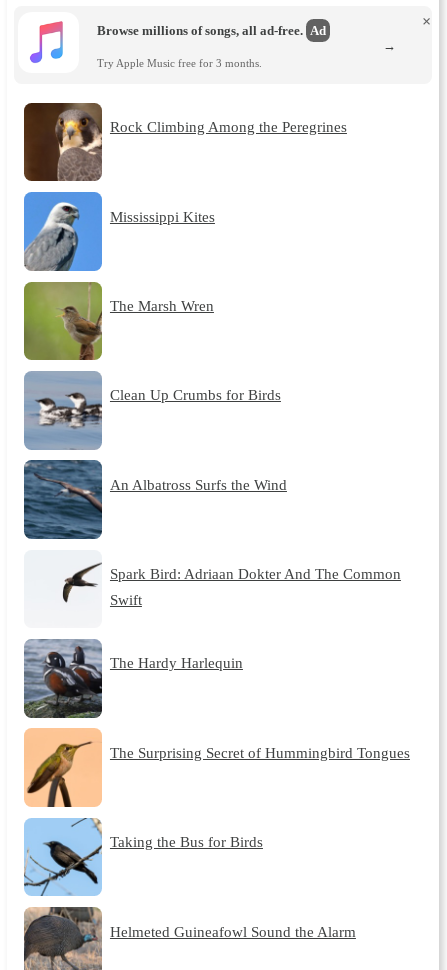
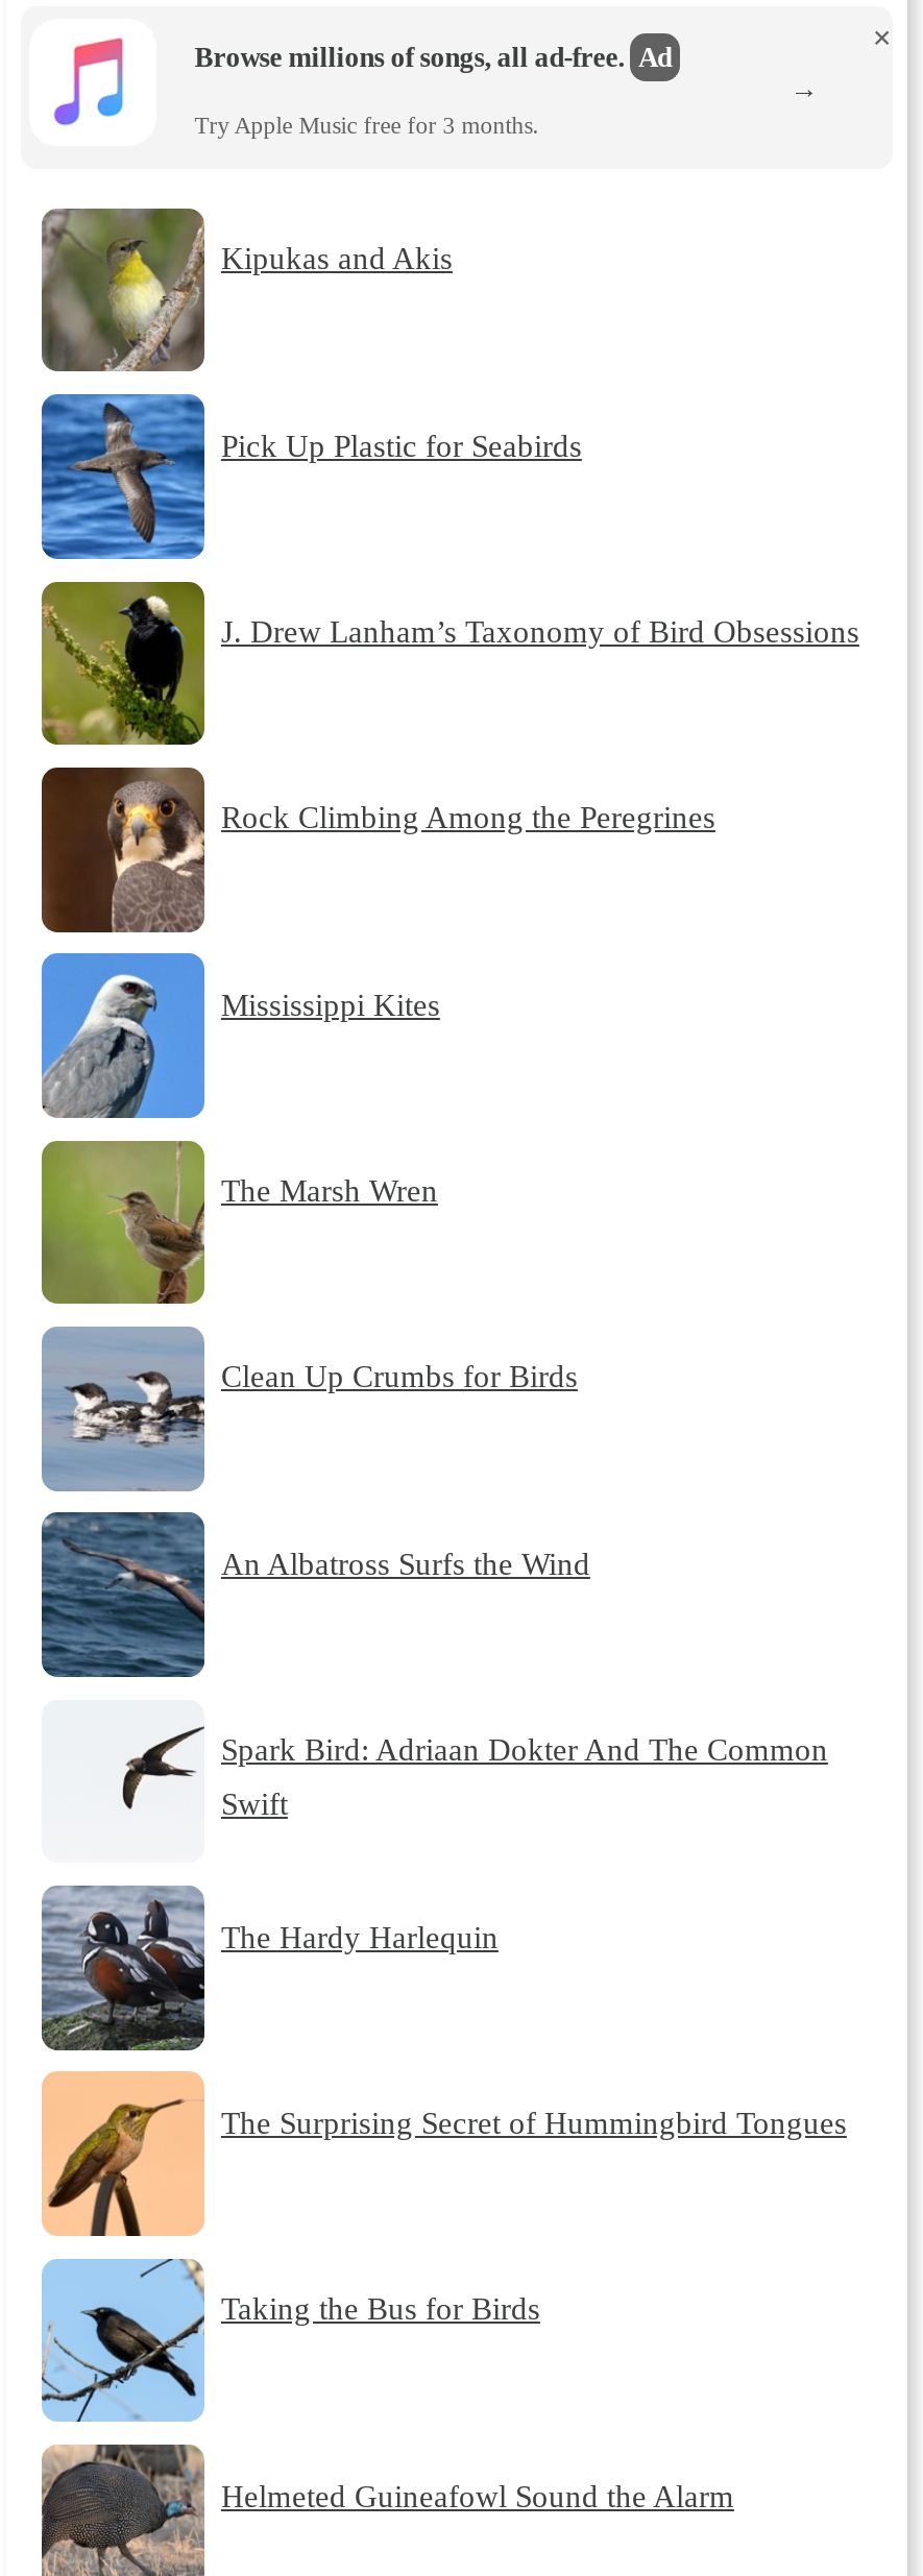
+ [image]
+ Kipukas and Akis

+ [image]
+ Pick Up Plastic for Seabirds

+ [image]
+ J. Drew Lanham’s Taxonomy of Bird Obsessions
